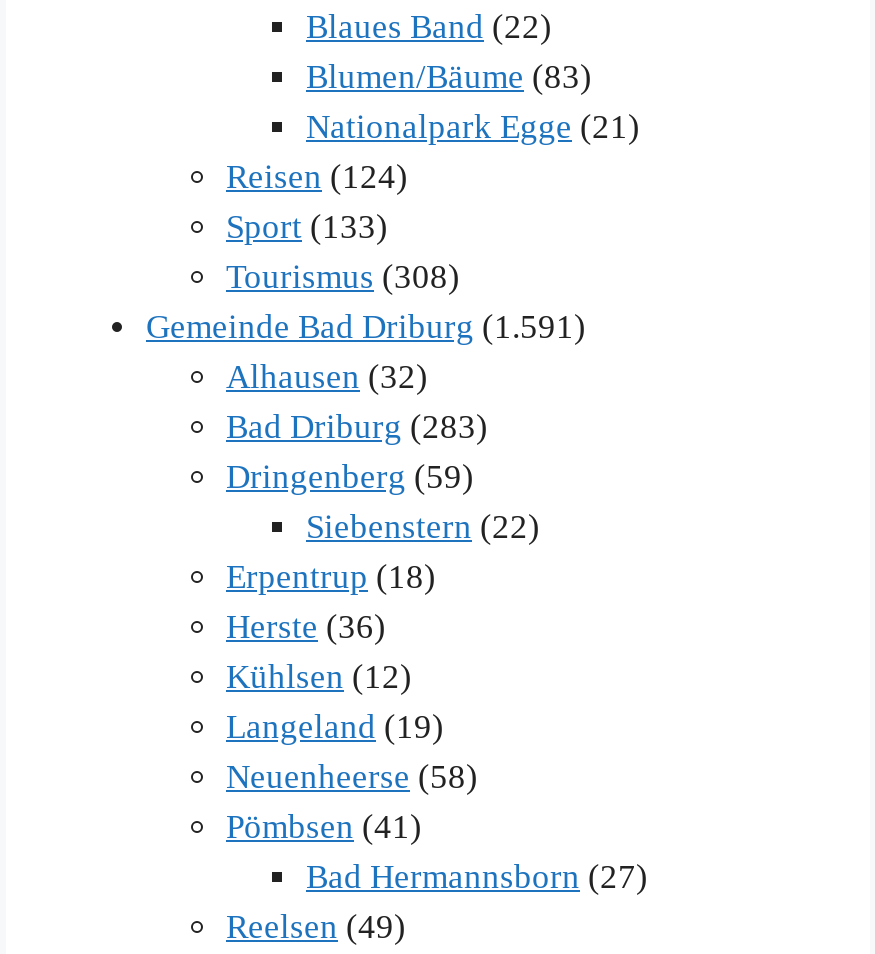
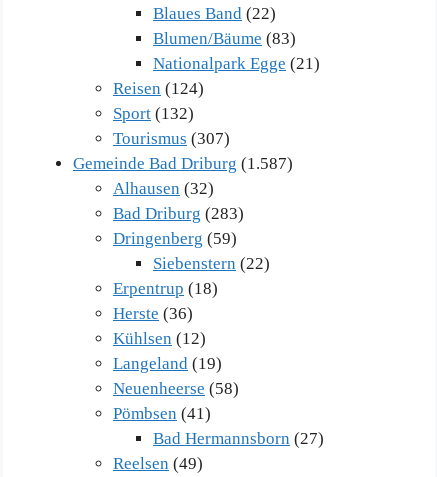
- Sport (133)
+ Sport (132)

- Tourismus (308)
+ Tourismus (307)

- Gemeinde Bad Driburg (1.591)
+ Gemeinde Bad Driburg (1.587)
